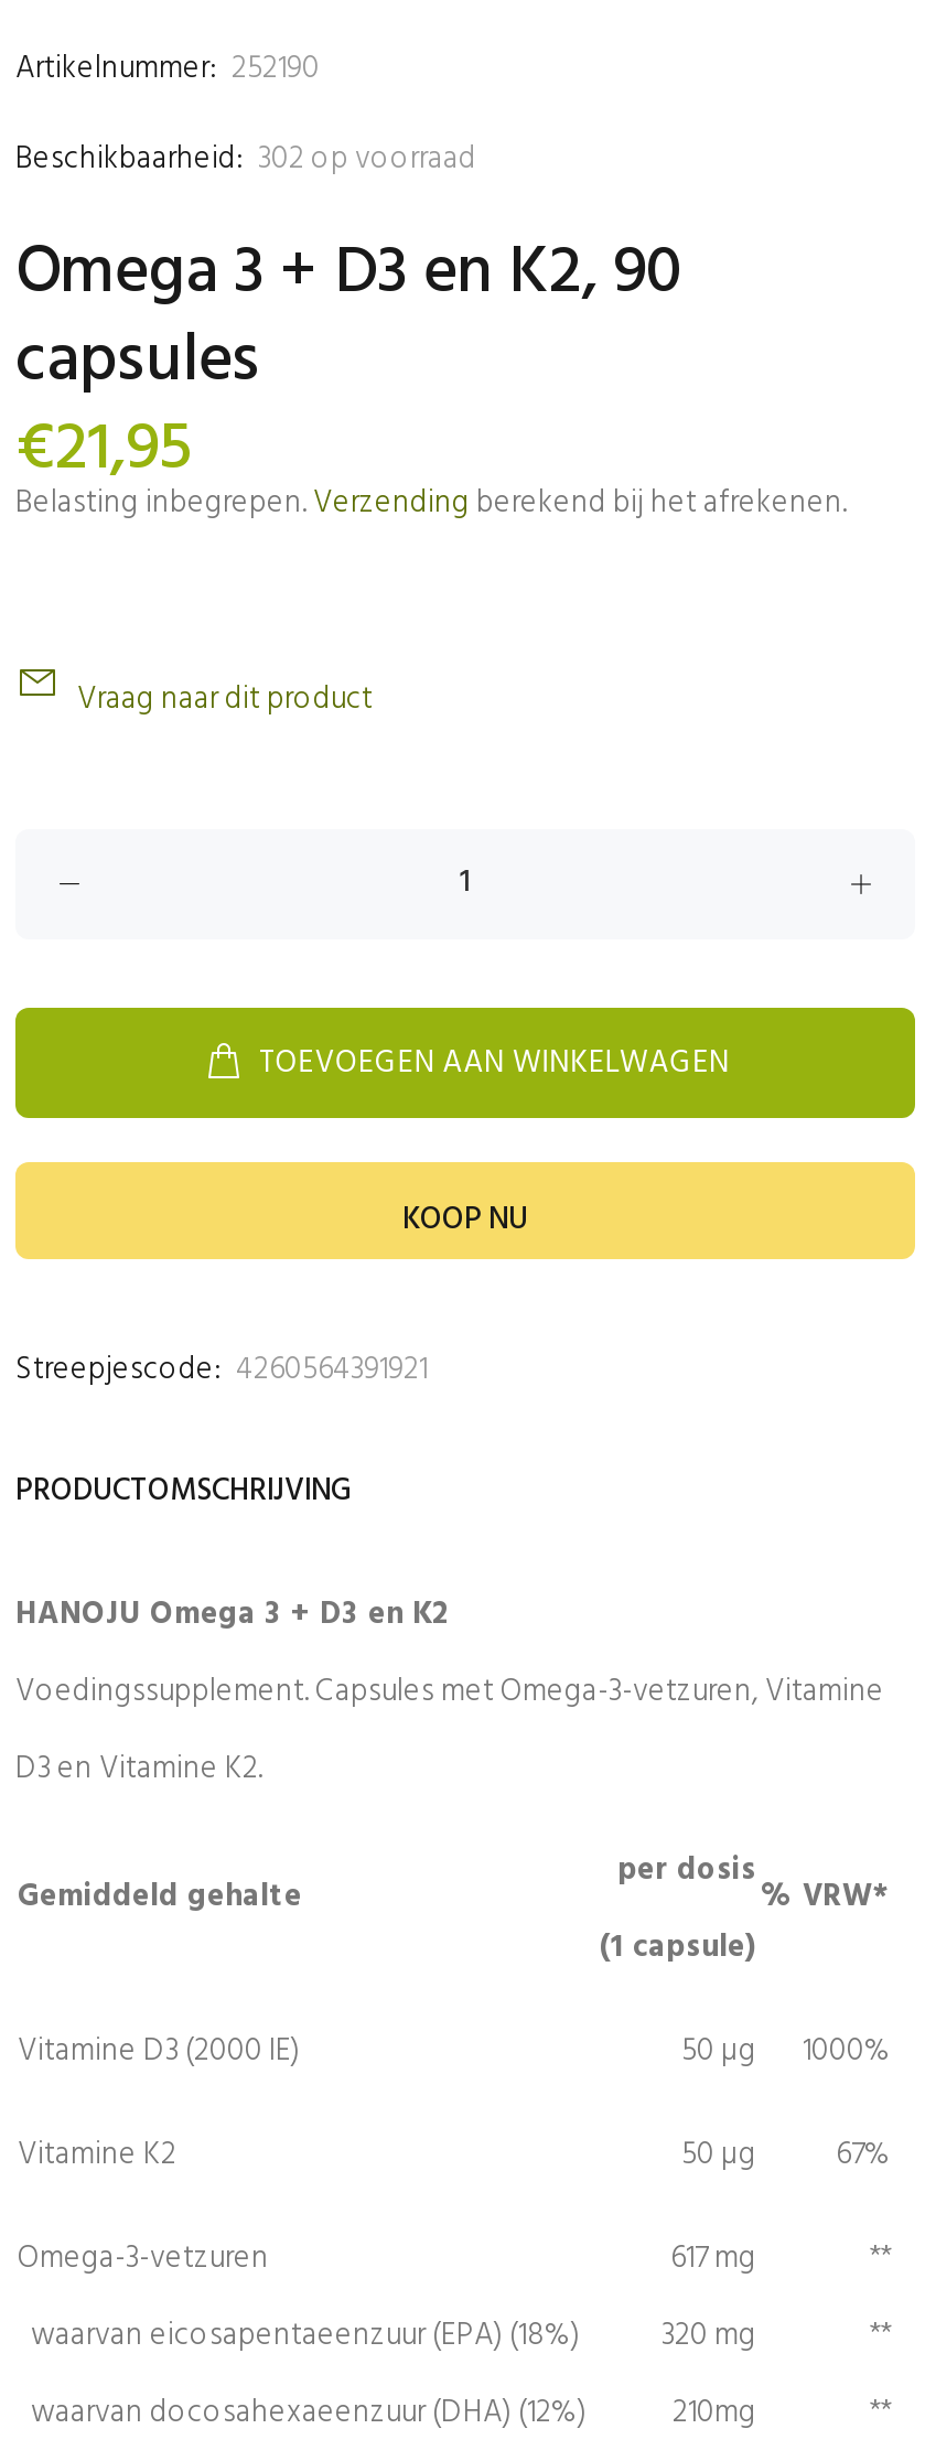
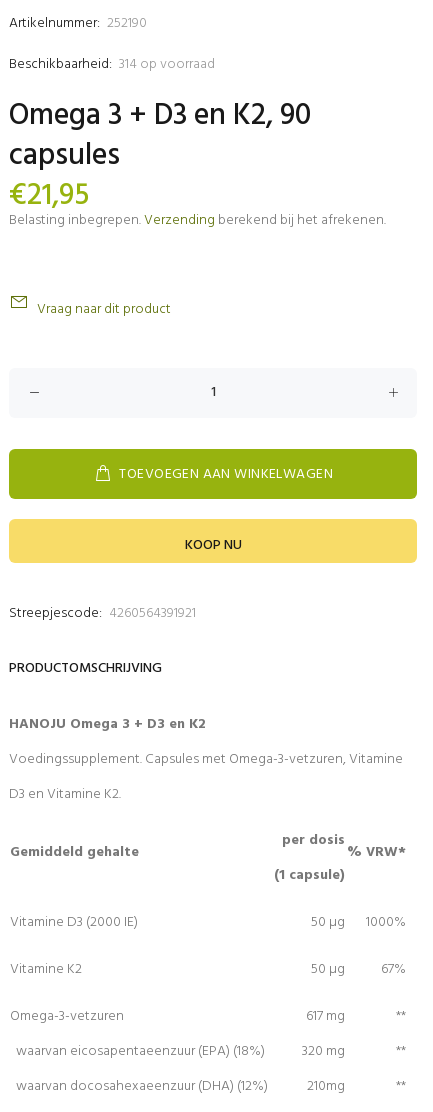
- Beschikbaarheid: 302 op voorraad
+ Beschikbaarheid: 314 op voorraad
